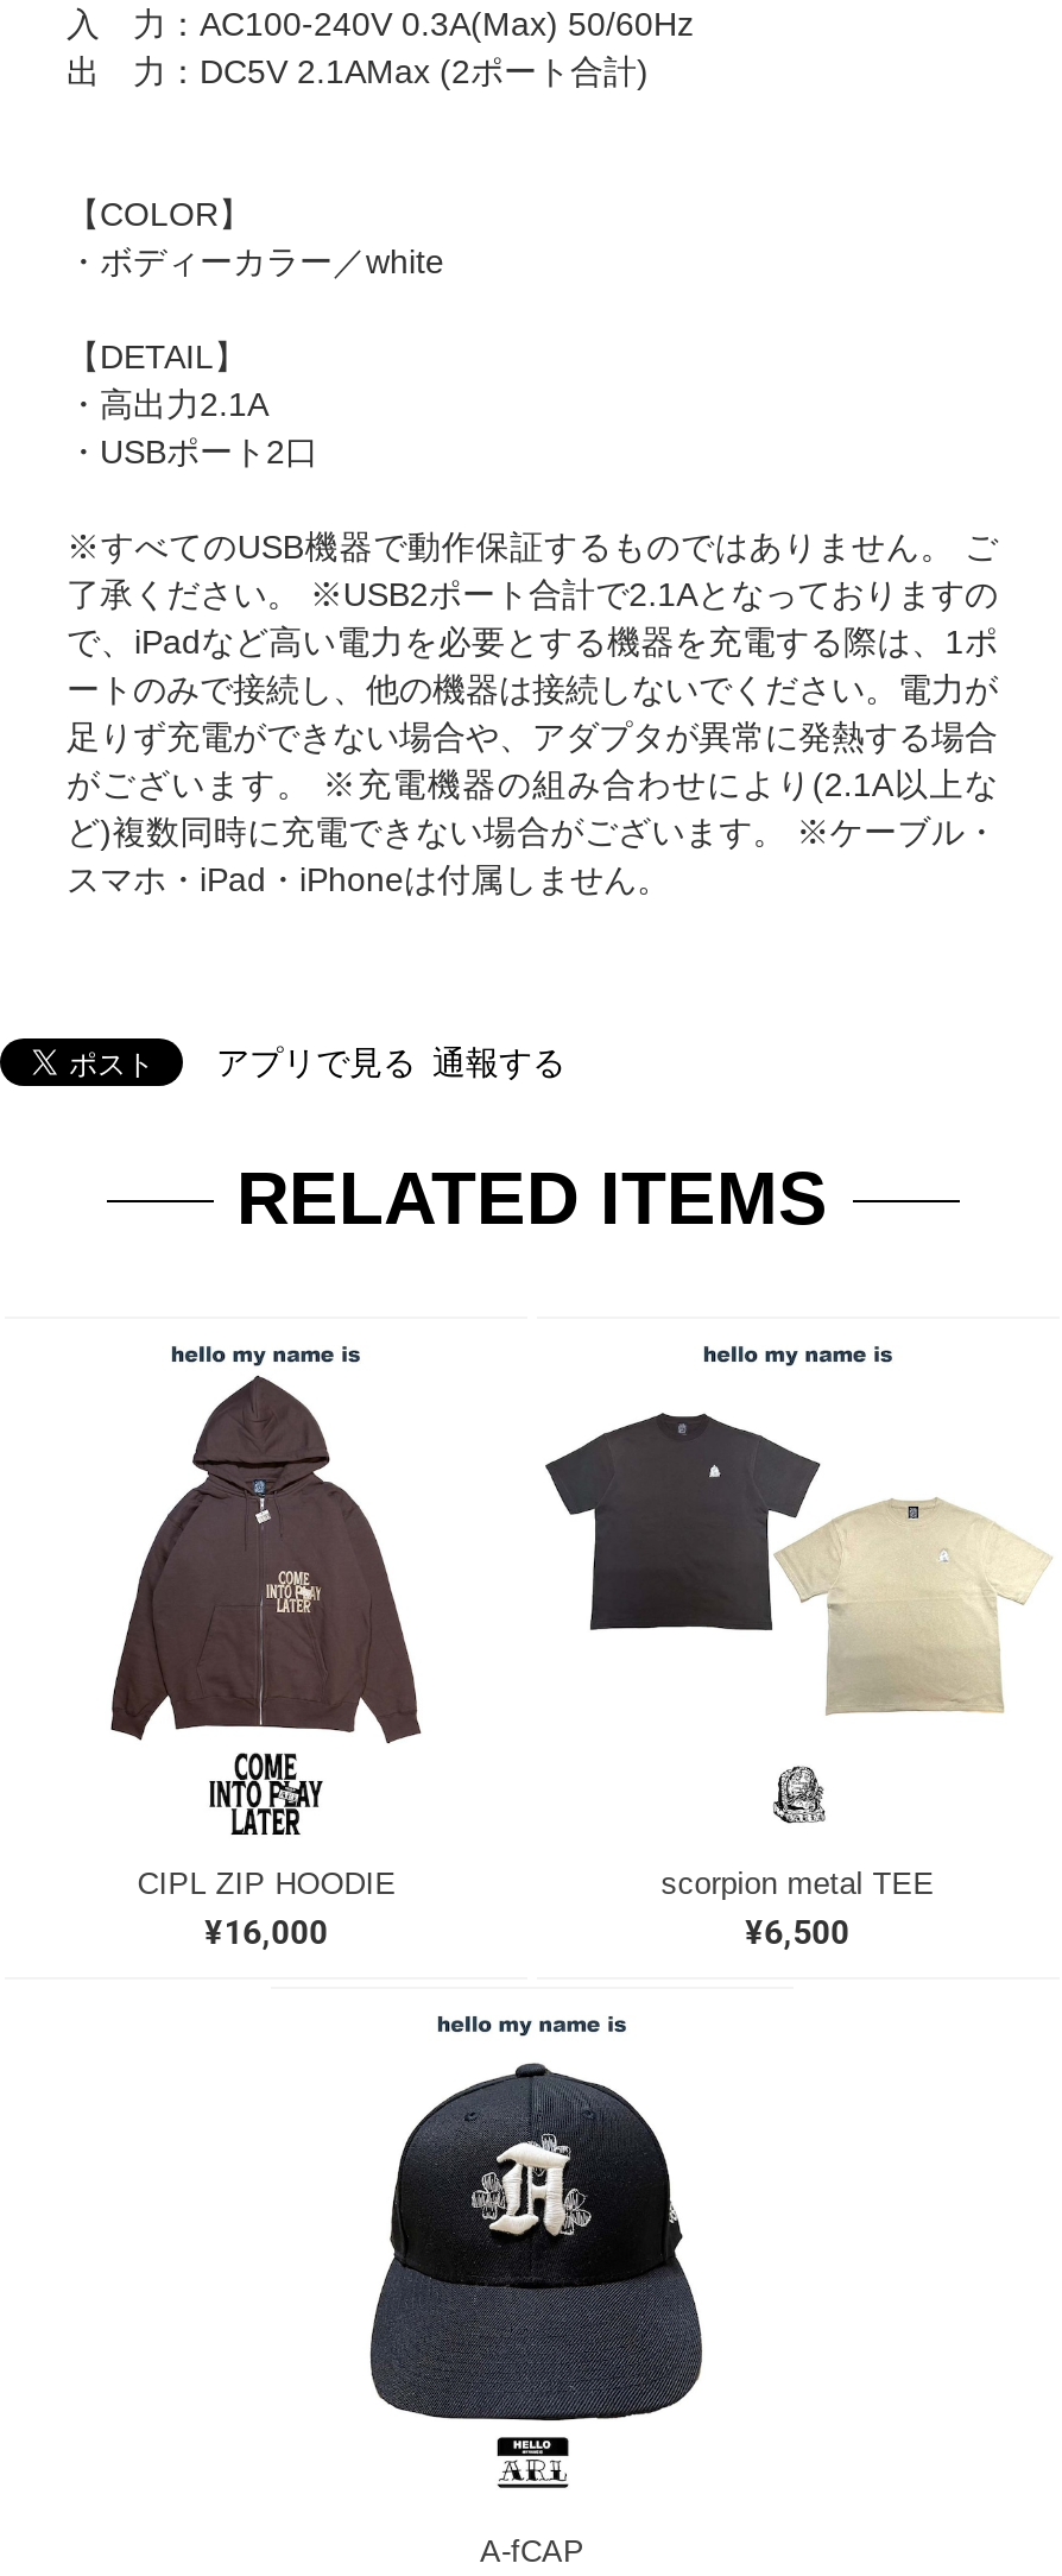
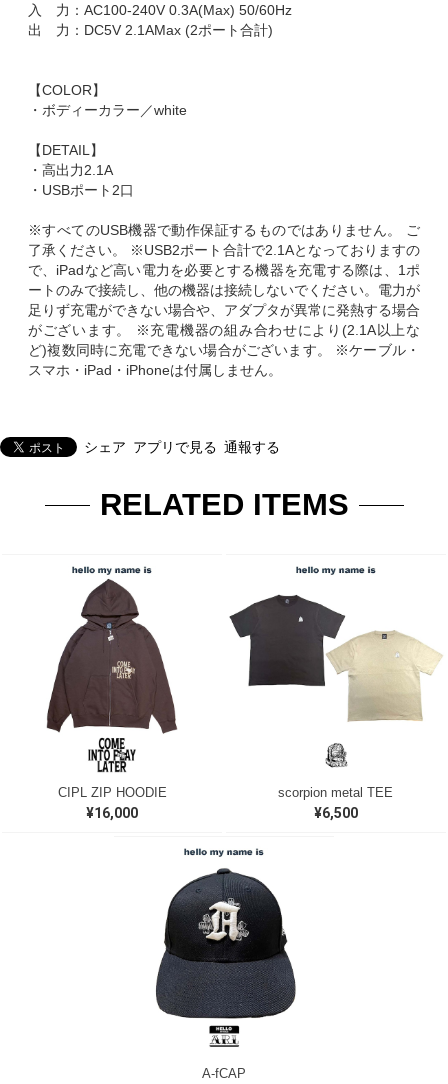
- アプリで見る 通報する
+ シェア アプリで見る 通報する
